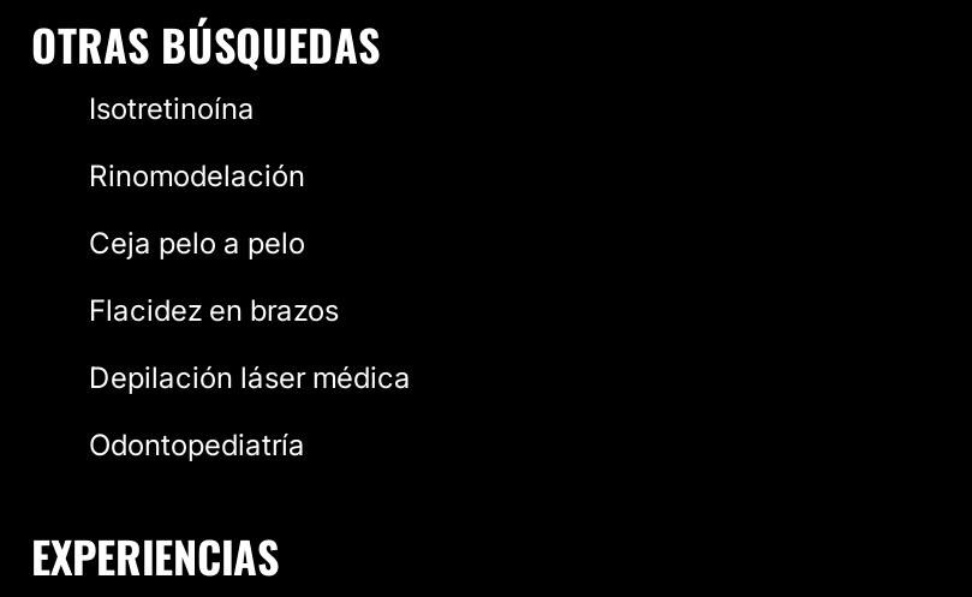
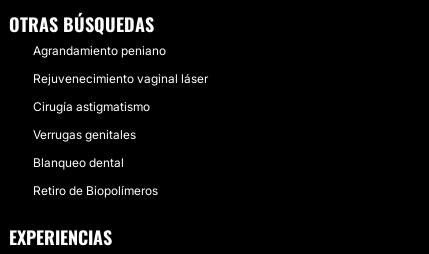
- Isotretinoína
+ Agrandamiento peniano

- Rinomodelación
+ Rejuvenecimiento vaginal láser

- Ceja pelo a pelo
+ Cirugía astigmatismo

- Flacidez en brazos
+ Verrugas genitales

- Depilación láser médica
+ Blanqueo dental

- Odontopediatría
+ Retiro de Biopolímeros
